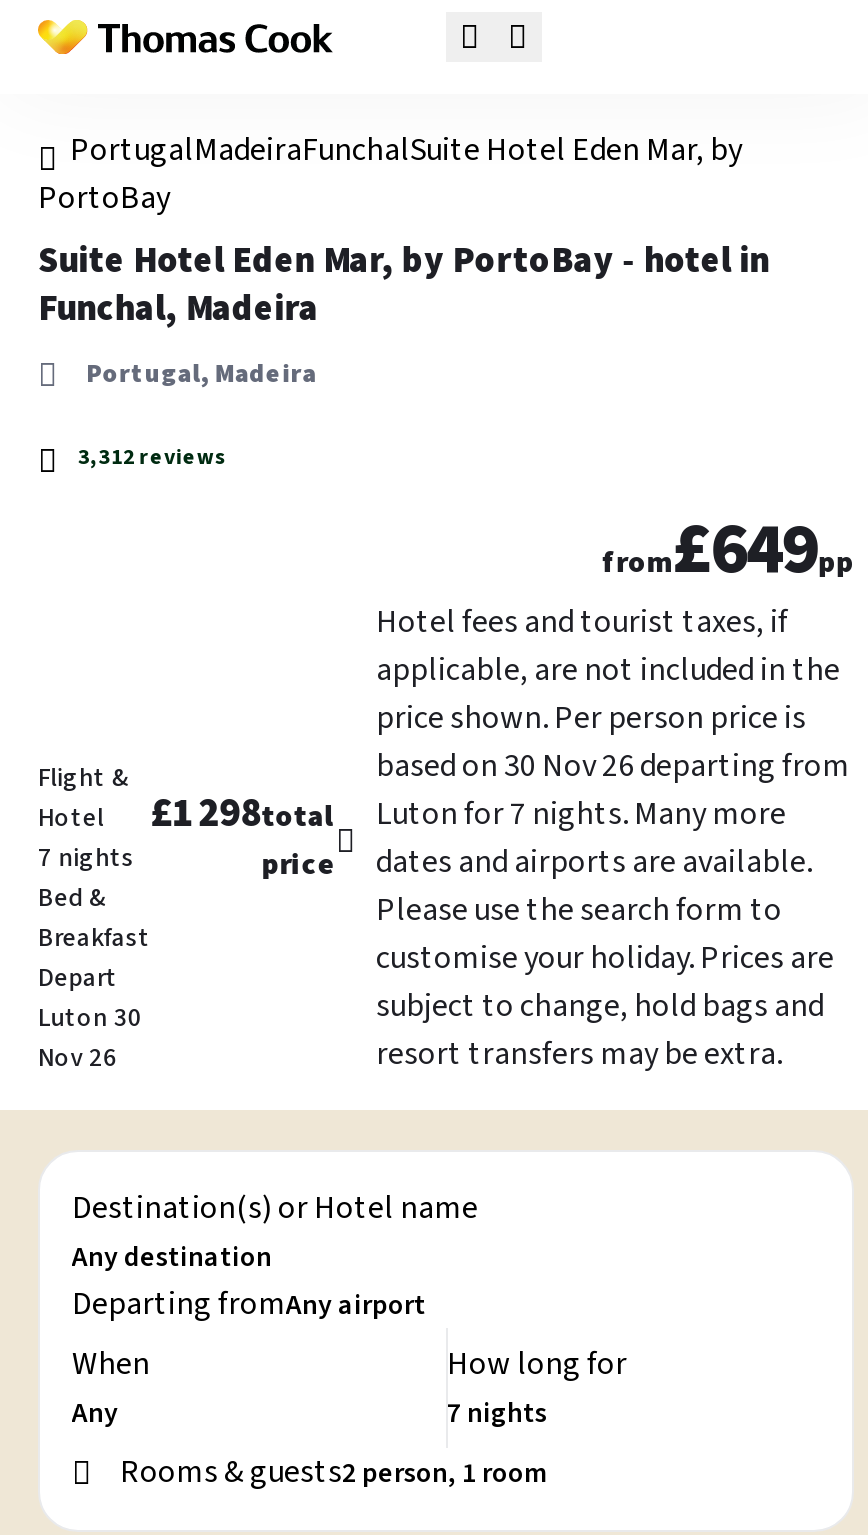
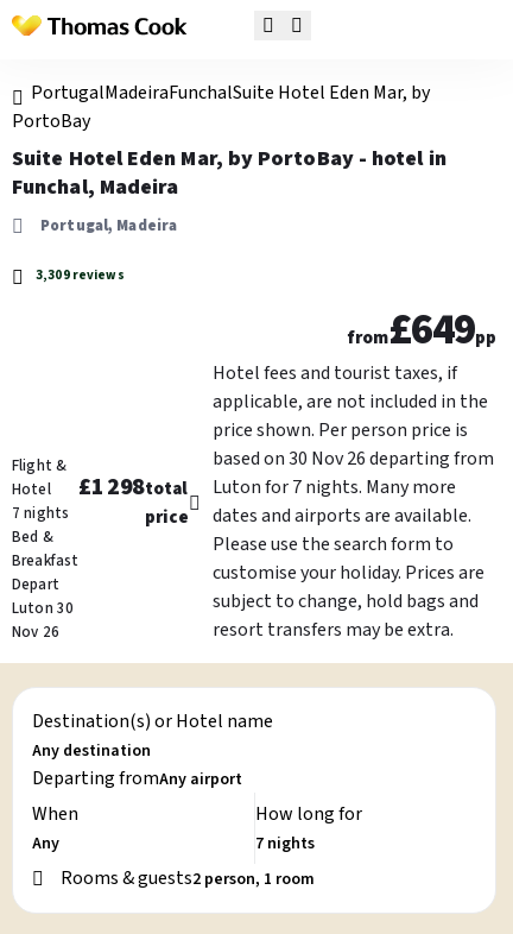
- 3,312 reviews
+ 3,309 reviews
